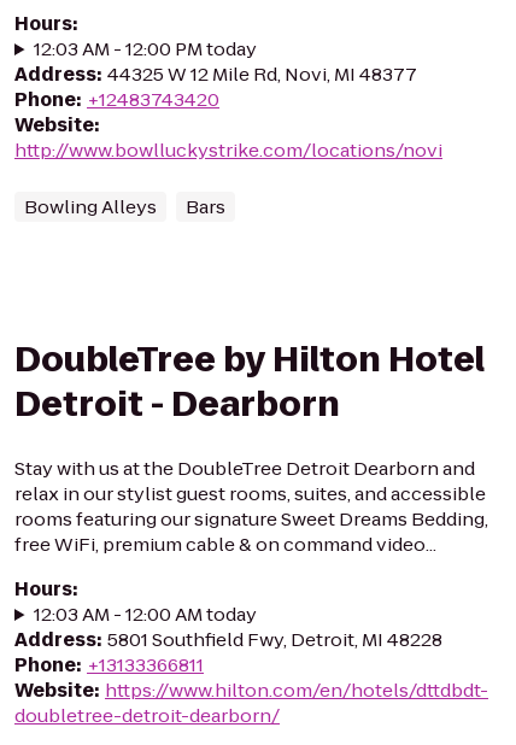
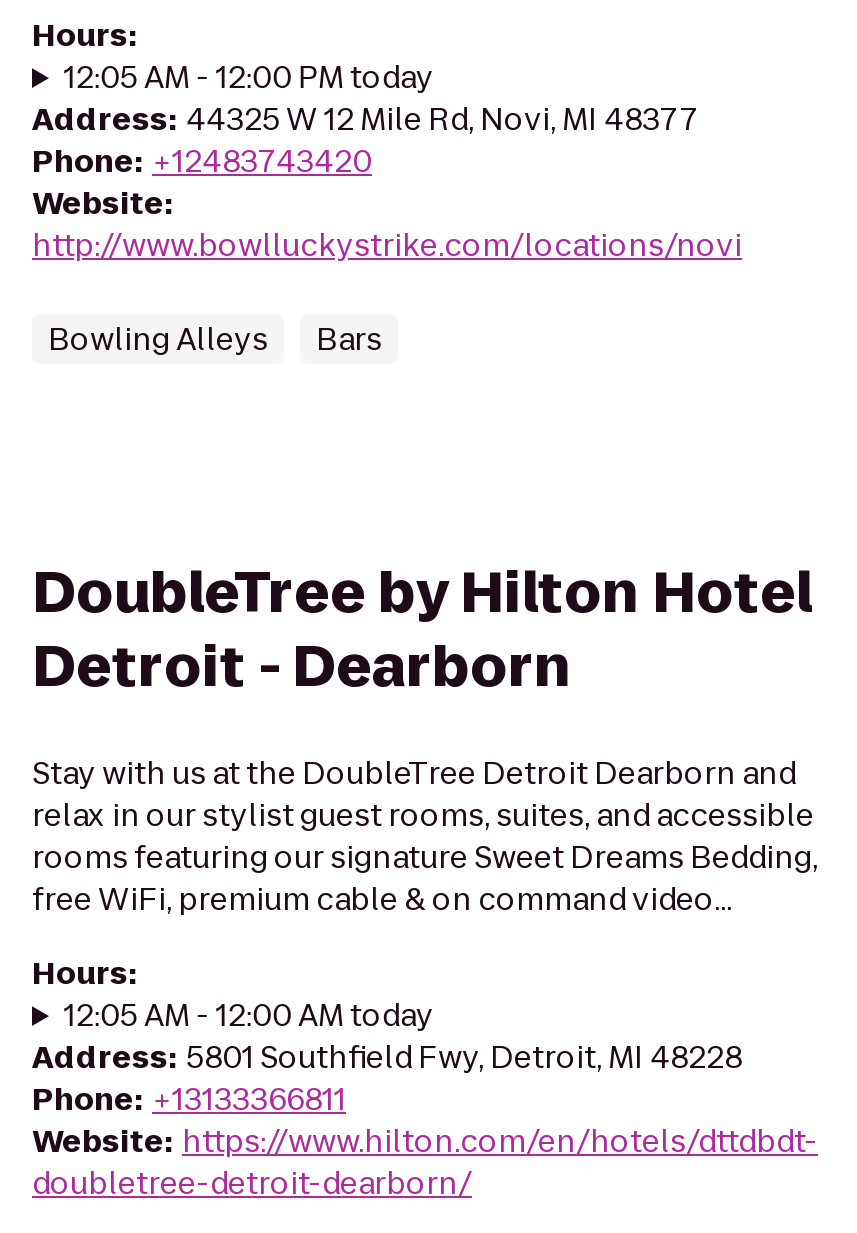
- 12:03 AM - 12:00 PM today
+ 12:05 AM - 12:00 PM today

- 12:03 AM - 12:00 AM today
+ 12:05 AM - 12:00 AM today
